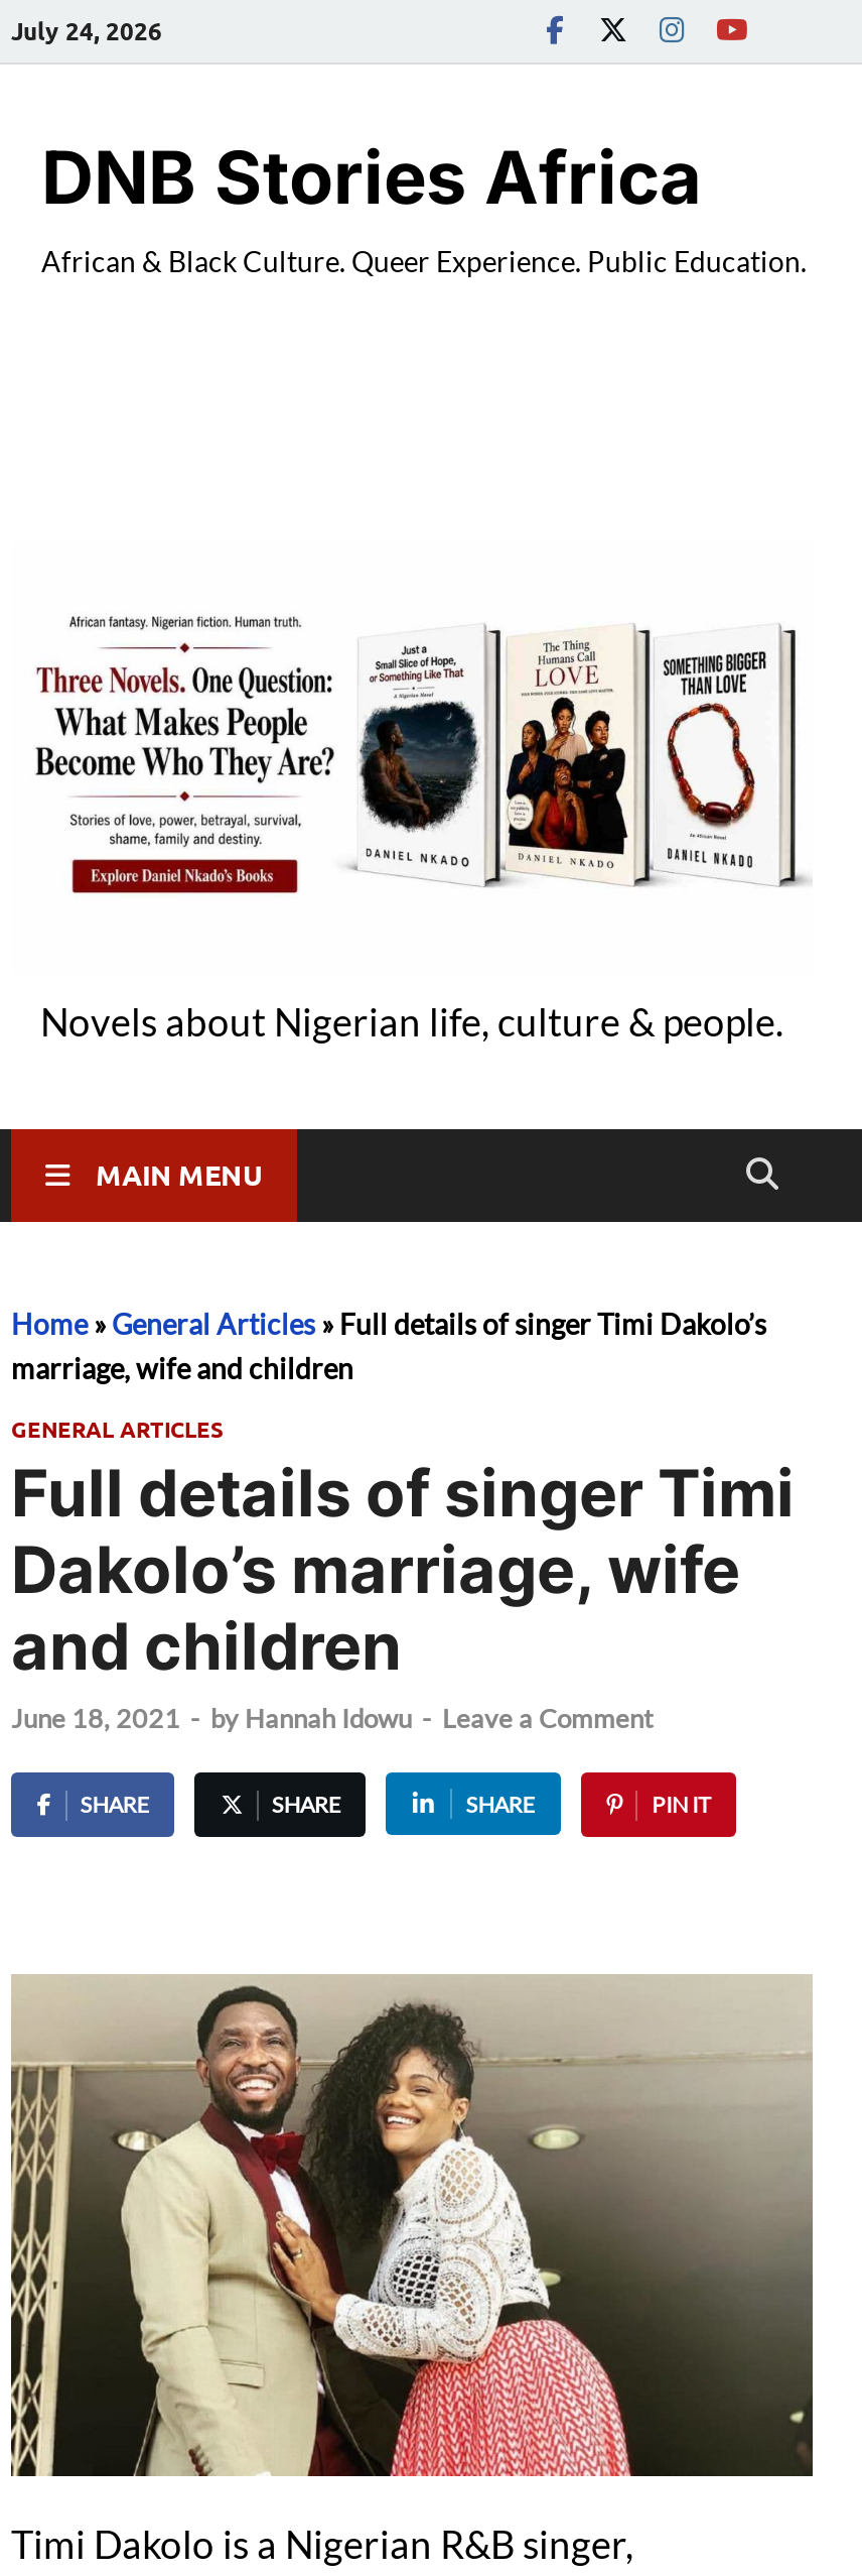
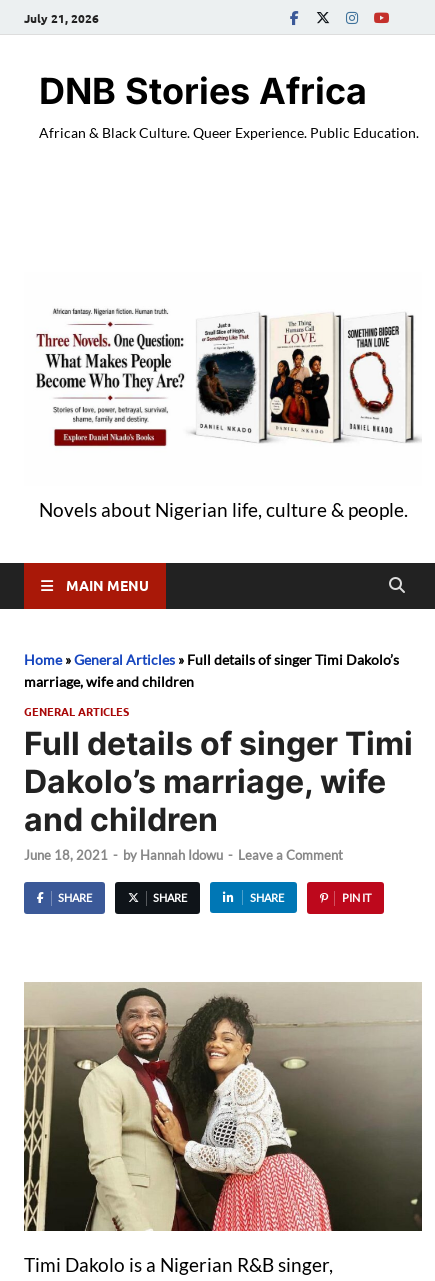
- July 24, 2026
+ July 21, 2026
